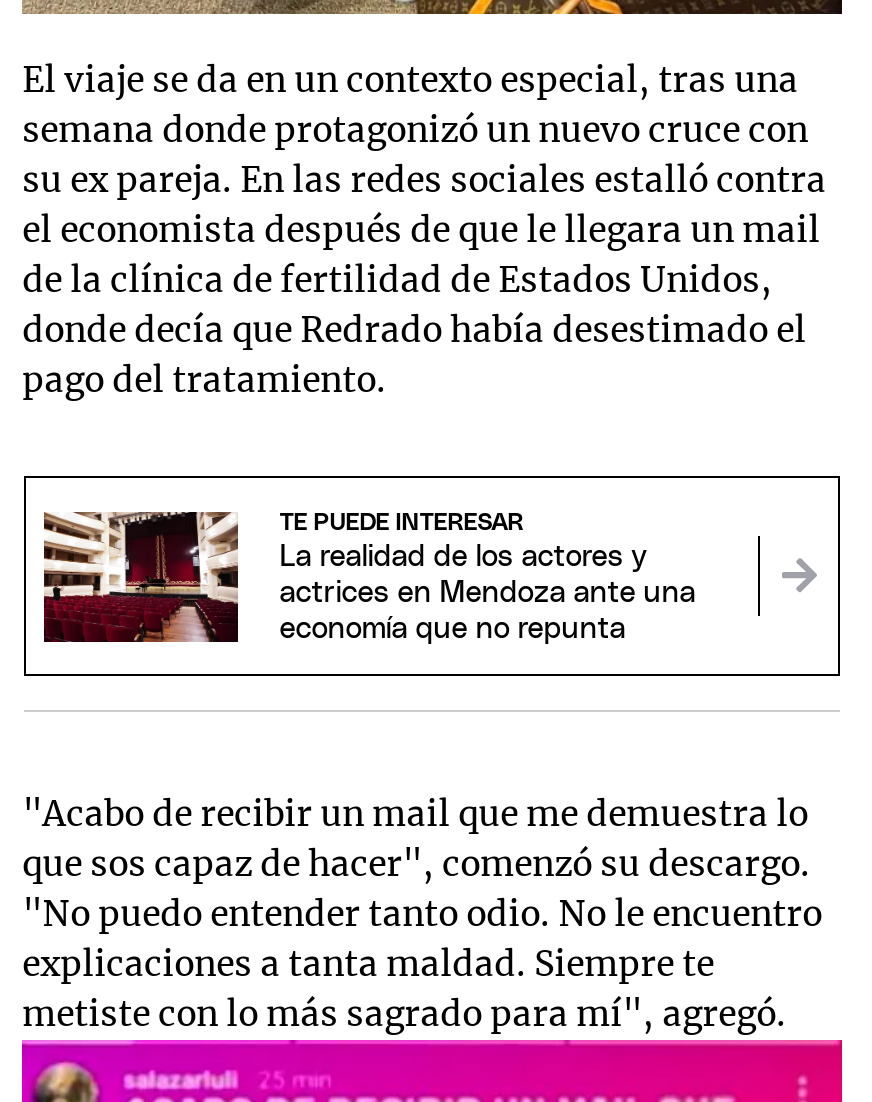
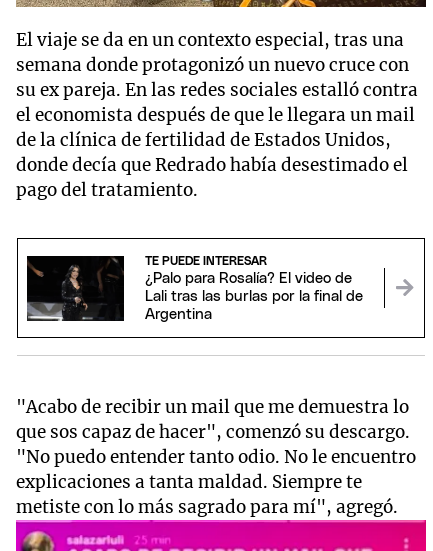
- [image]
- La realidad de los actores y
- actrices en Mendoza ante una
- economía que no repunta
+ [image]
+ ¿Palo para Rosalía? El video de
+ Lali tras las burlas por la final de
+ Argentina
